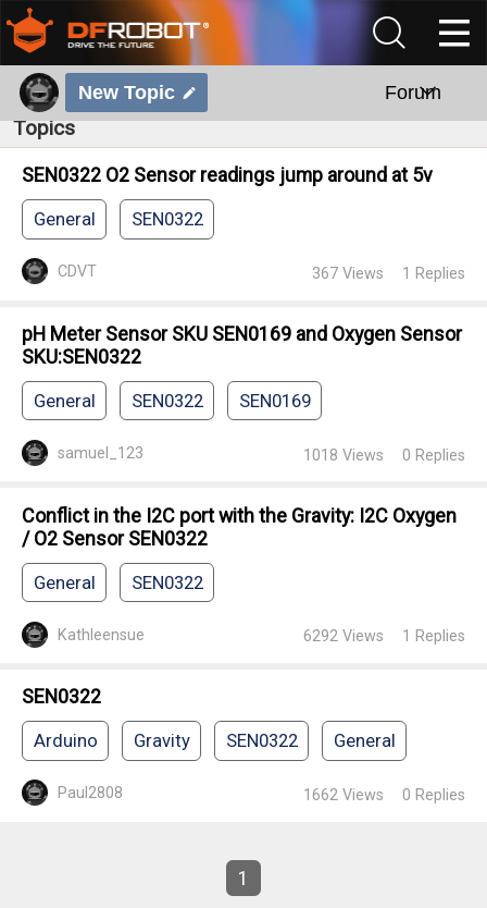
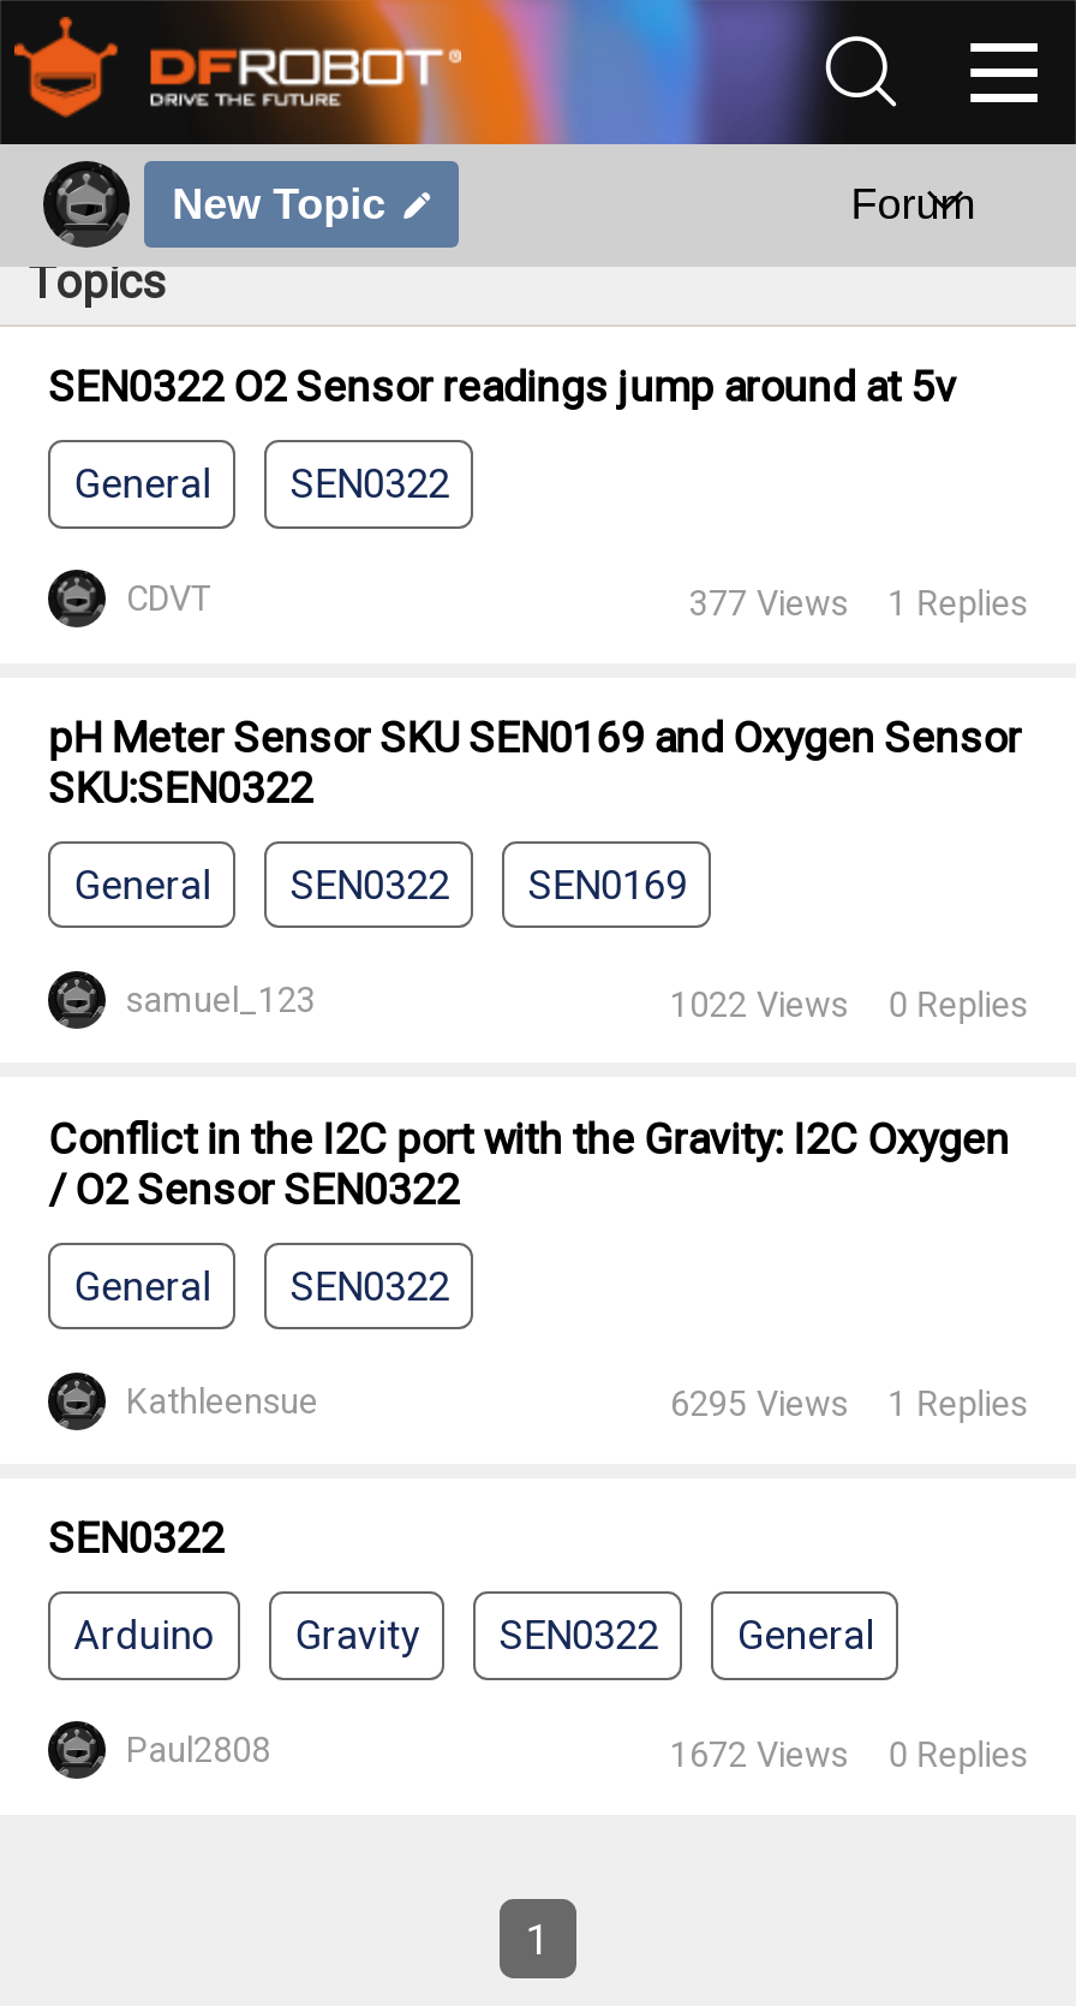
- 367 Views 1 Replies
+ 377 Views 1 Replies

- 1018 Views 0 Replies
+ 1022 Views 0 Replies

- 6292 Views 1 Replies
+ 6295 Views 1 Replies

- 1662 Views 0 Replies
+ 1672 Views 0 Replies
